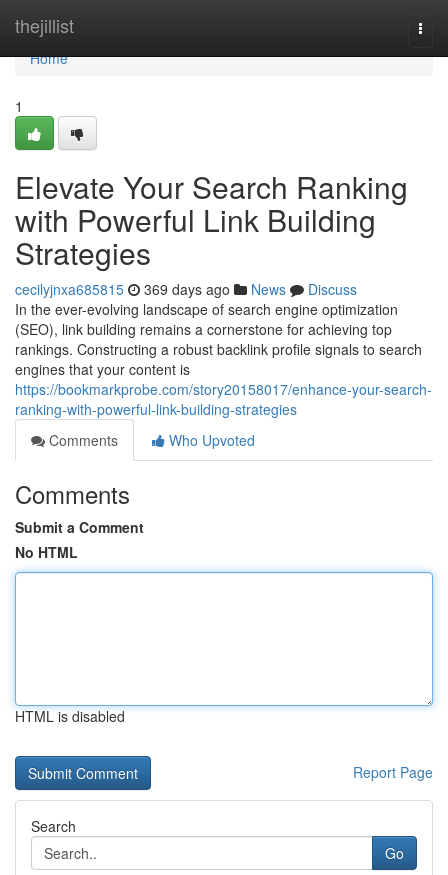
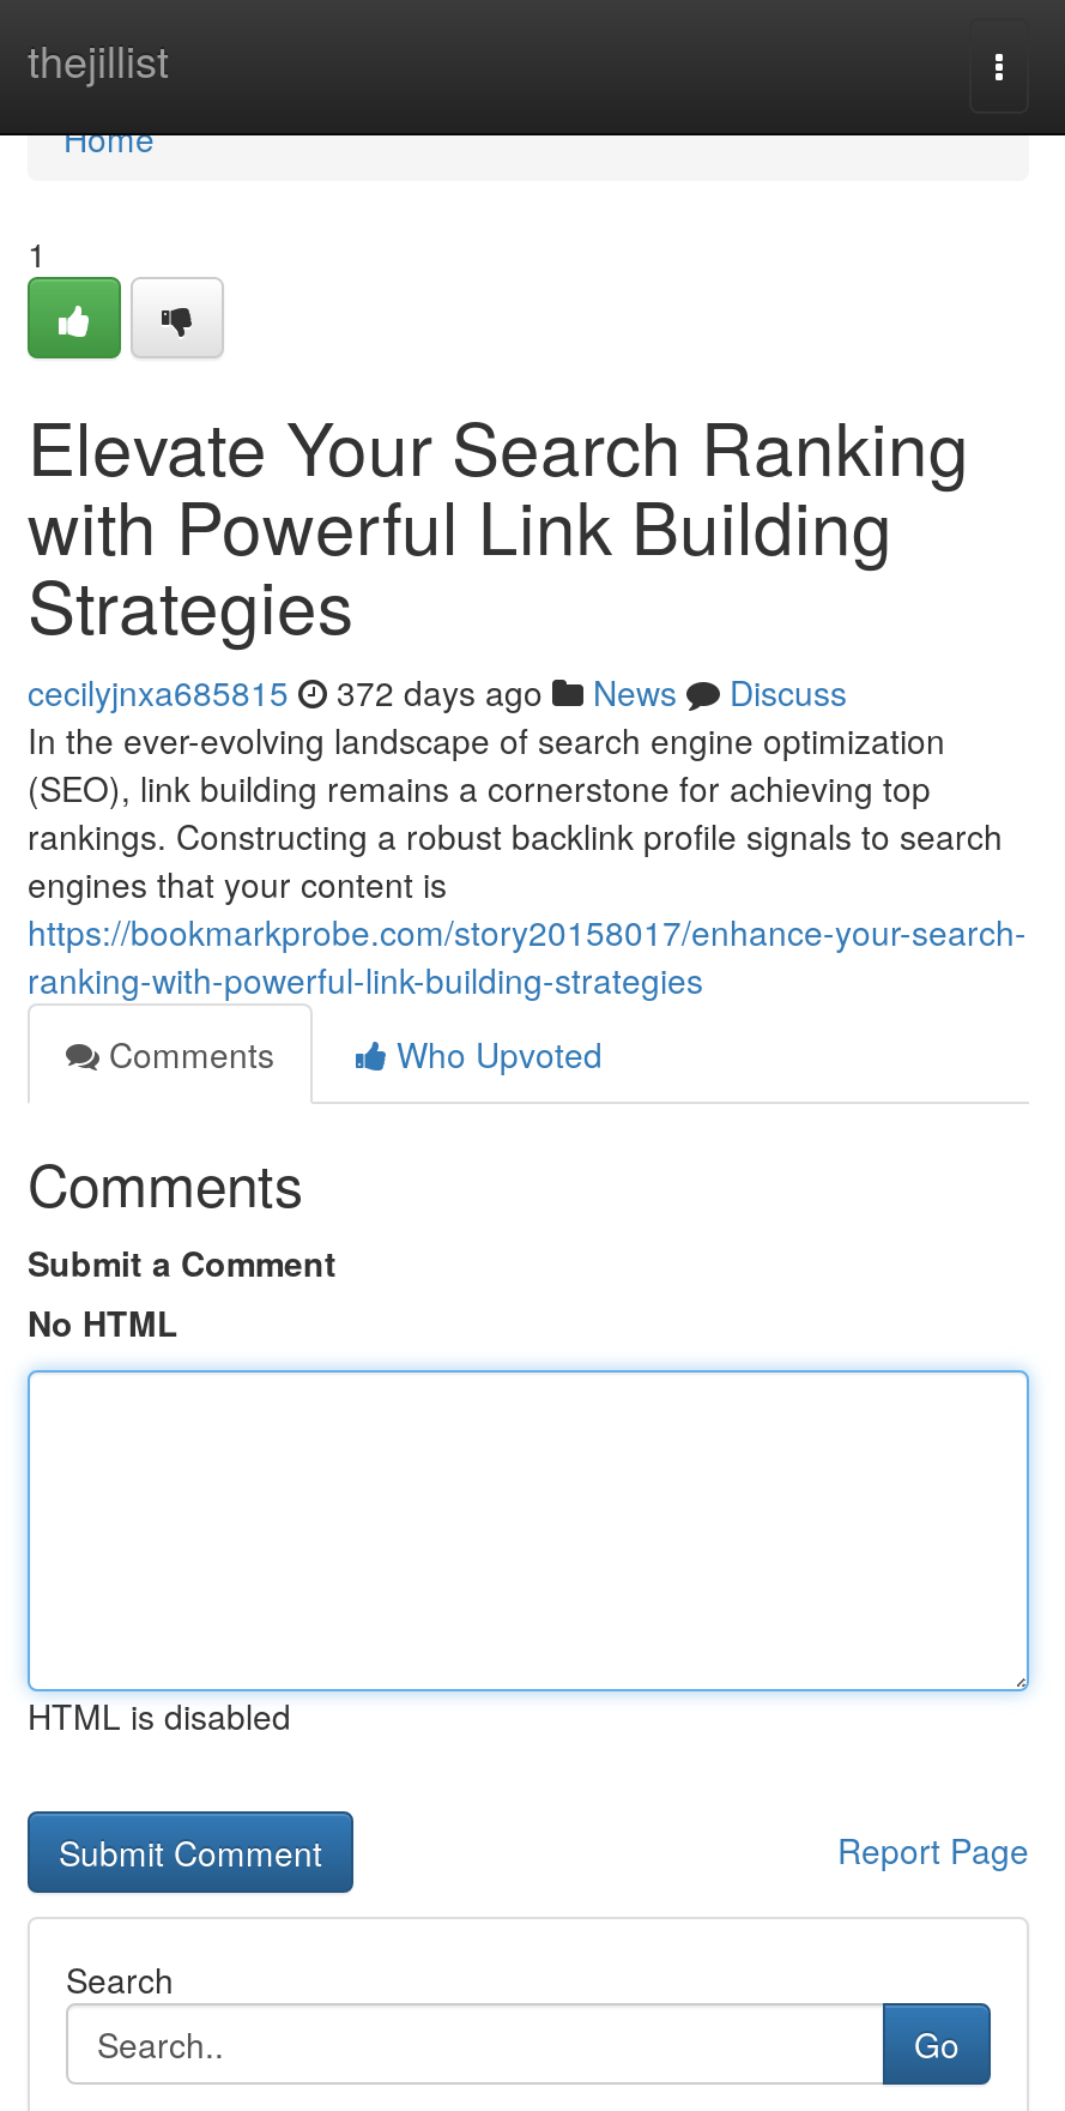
- cecilyjnxa685815 369 days ago News Discuss
+ cecilyjnxa685815 372 days ago News Discuss
